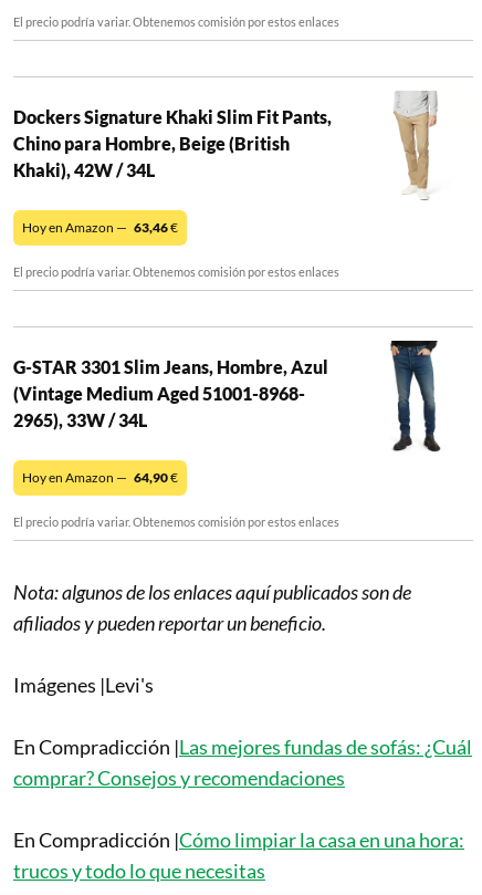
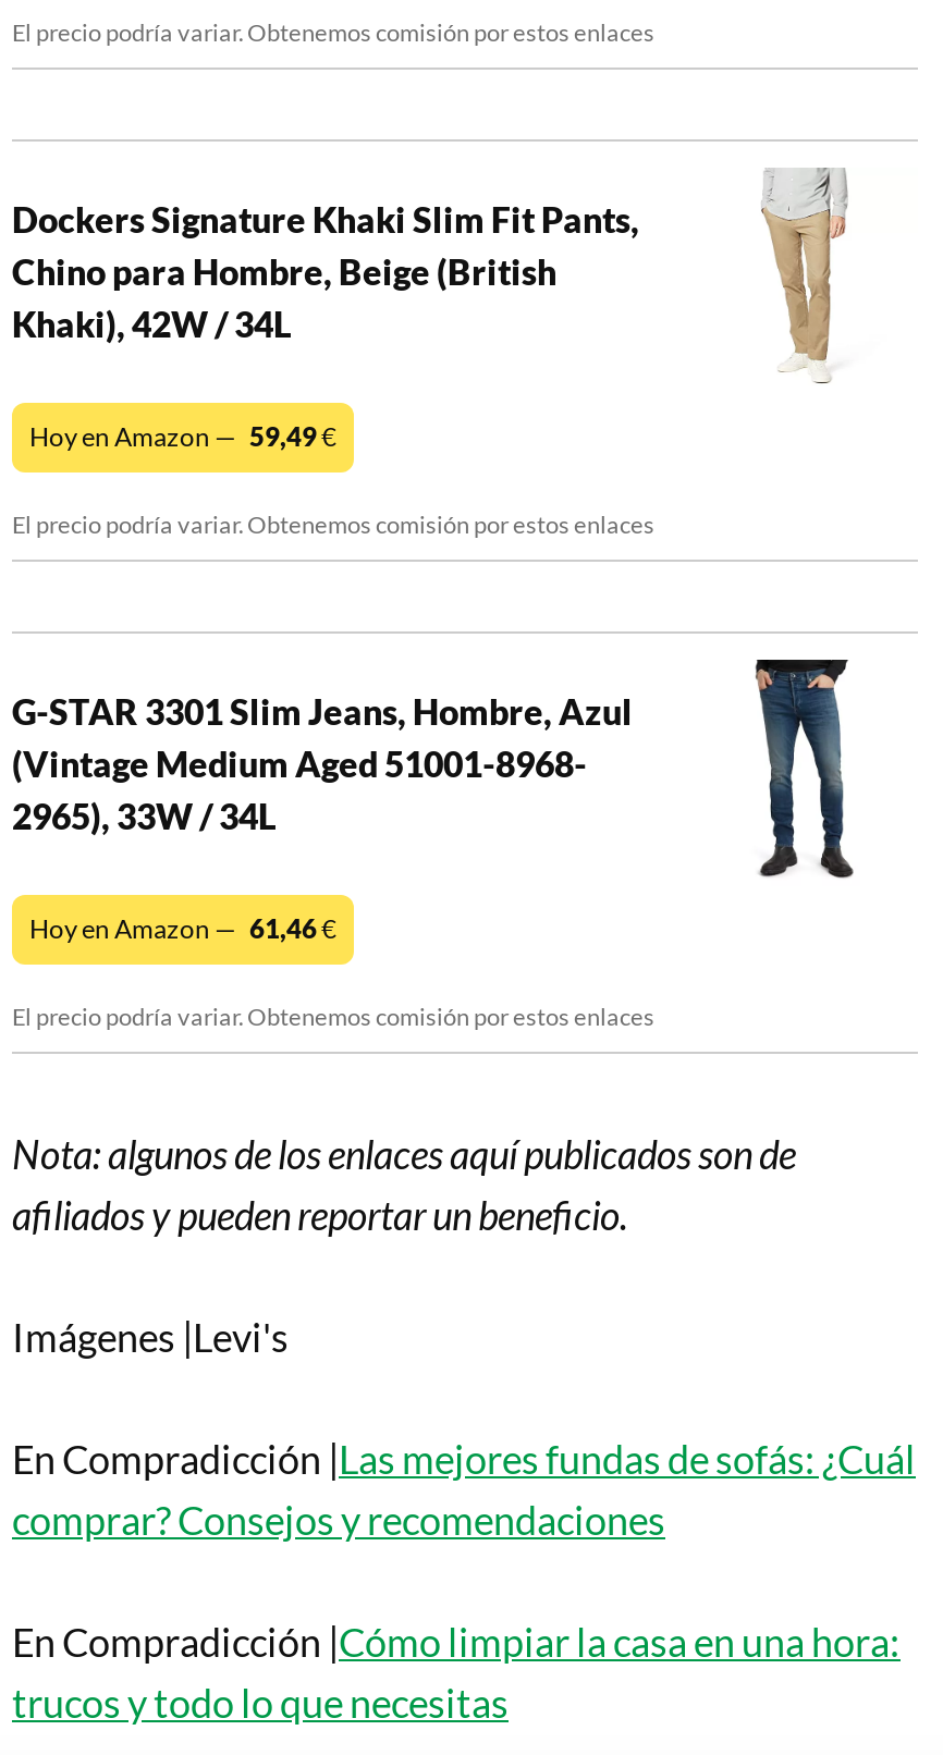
- Hoy en Amazon — 63,46€
+ Hoy en Amazon — 59,49€

- Hoy en Amazon — 64,90€
+ Hoy en Amazon — 61,46€
